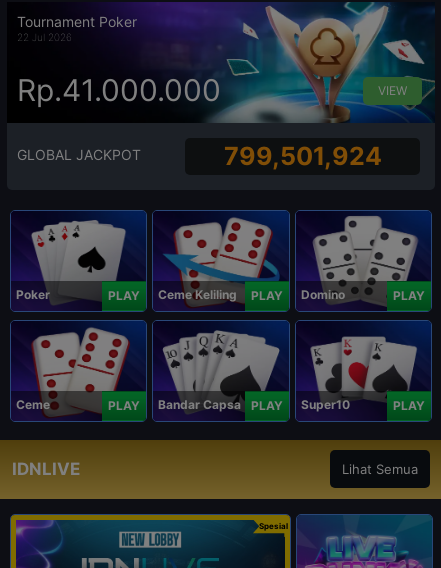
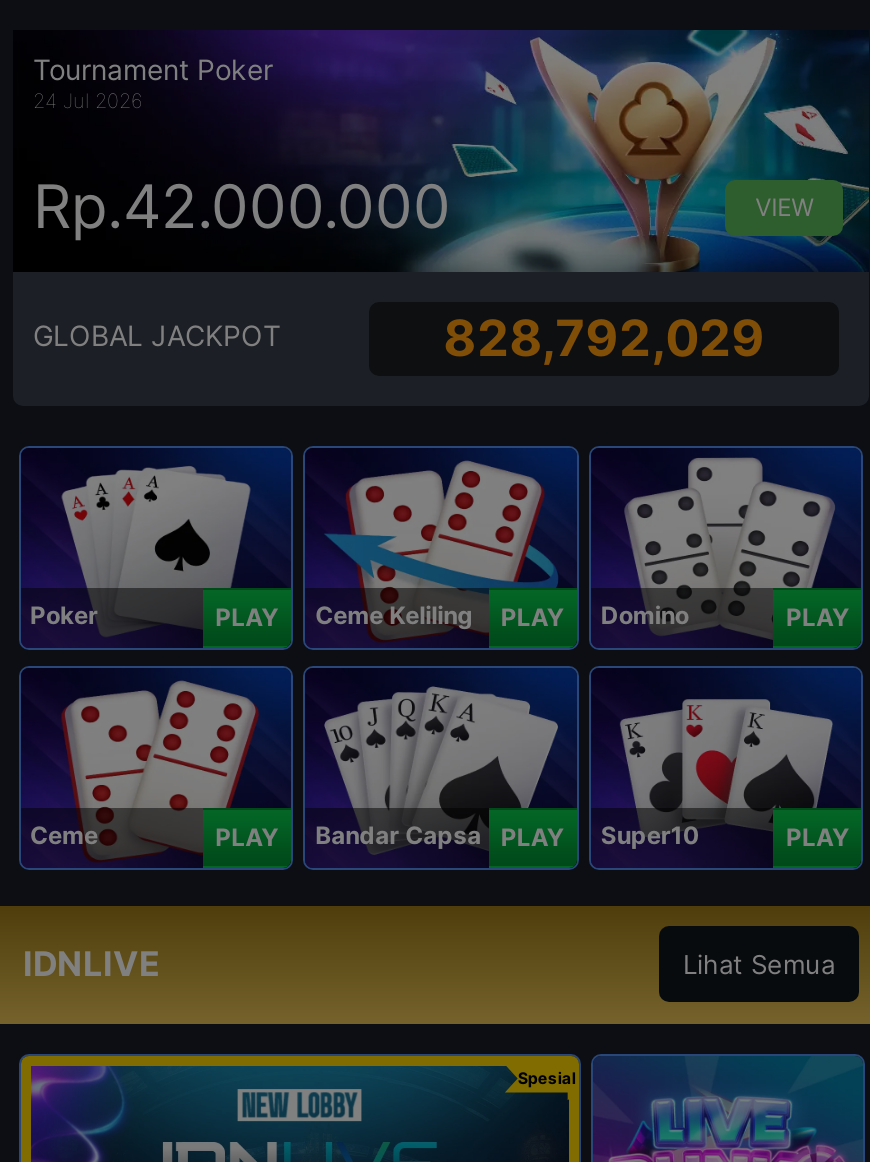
- 22 Jul 2026
+ 24 Jul 2026

- Rp.41.000.000
+ Rp.42.000.000

- 799,501,924
+ 828,792,029
